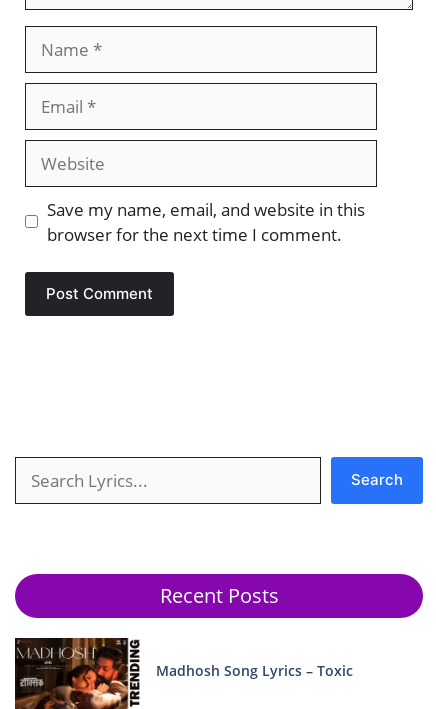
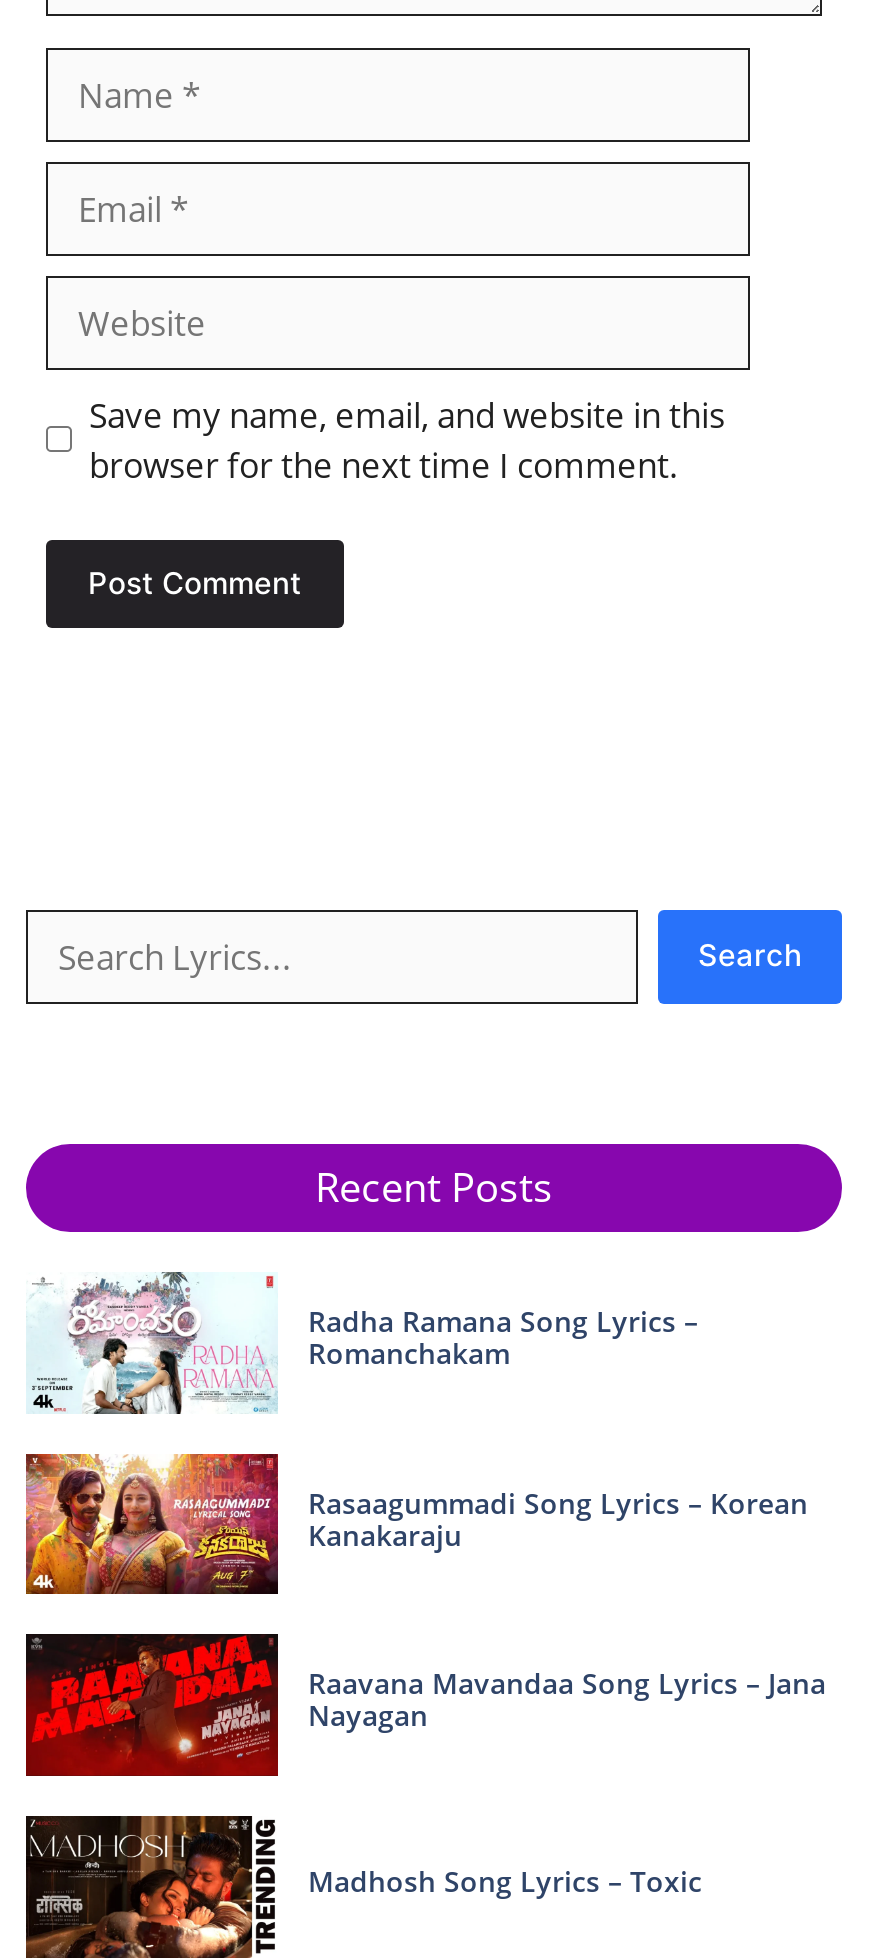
+ [image]
+ Rasaagummadi Song Lyrics – Korean
+ Kanakaraju

+ [image]
+ Raavana Mavandaa Song Lyrics – Jana
+ Nayagan

+ [image]
+ Radha Ramana Song Lyrics –
+ Romanchakam
